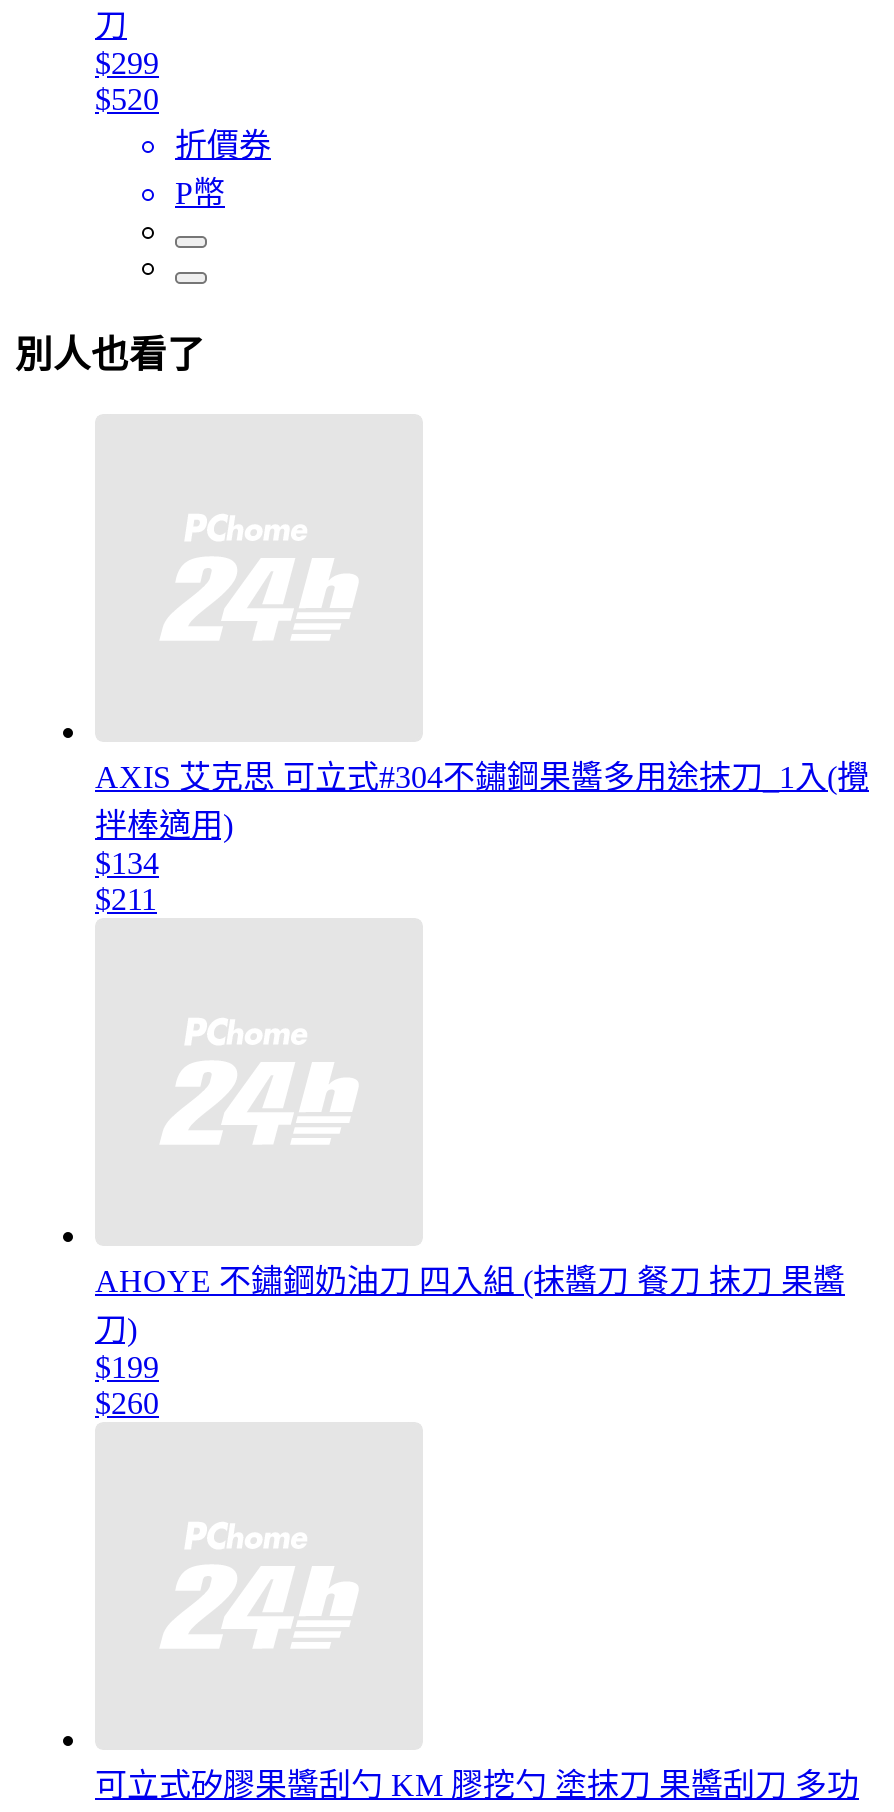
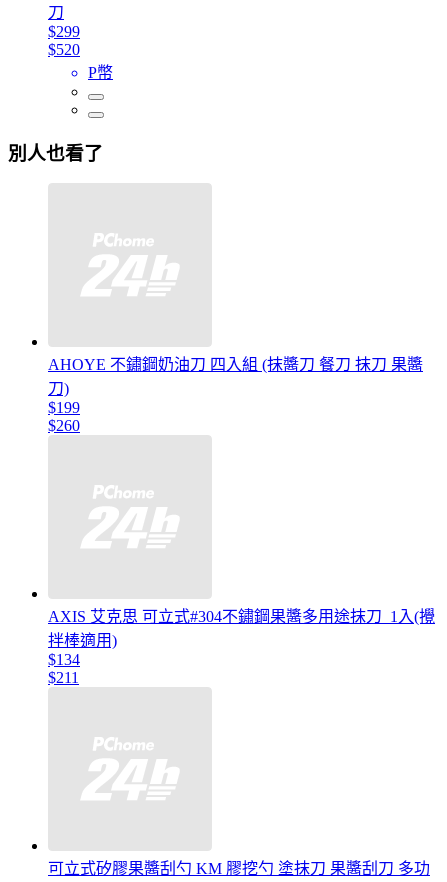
- 折價券

moved down: AXIS 艾克思 可立式#304不鏽鋼果醬多用途抹刀_1入(攪 | 拌棒適用) | $134 | $211

moved up: AHOYE 不鏽鋼奶油刀 四入組 (抹醬刀 餐刀 抹刀 果醬 | 刀) | $199 | $260
